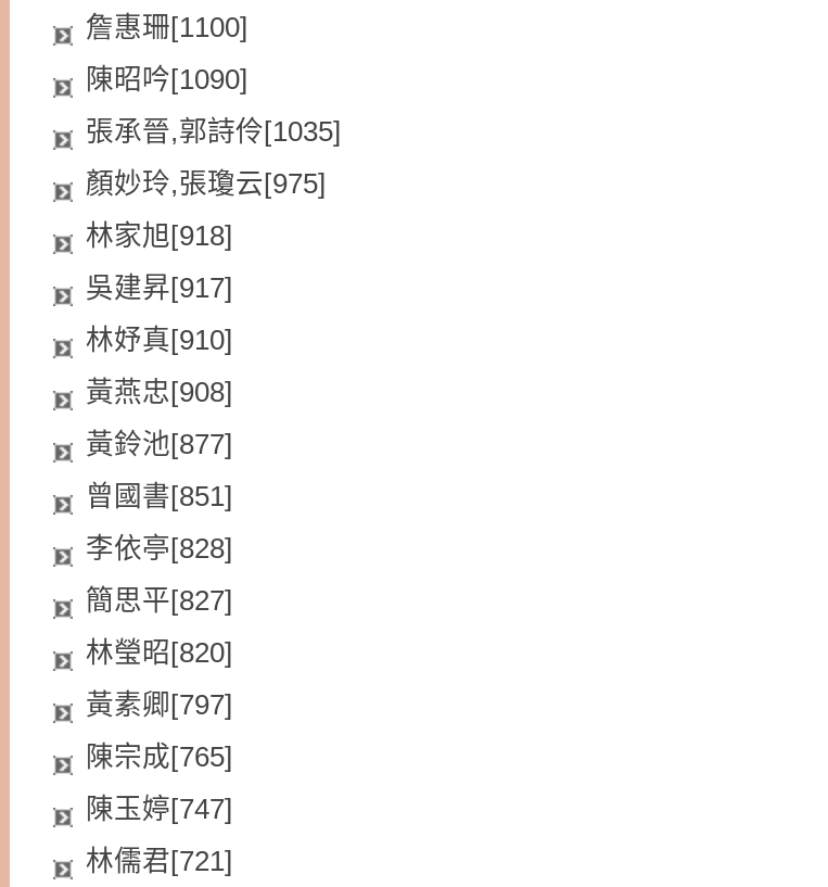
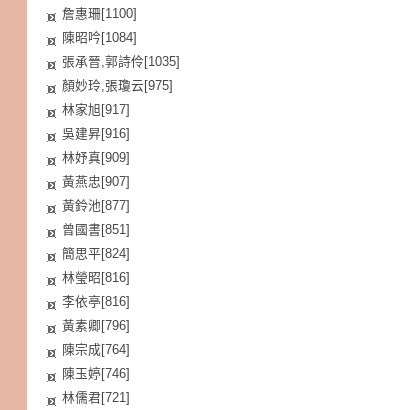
- 陳昭吟[1090]
+ 陳昭吟[1084]

- 林家旭[918]
+ 林家旭[917]

- 吳建昇[917]
+ 吳建昇[916]

- 林妤真[910]
+ 林妤真[909]

- 黃燕忠[908]
+ 黃燕忠[907]

- 李依亭[828]
+ 簡思平[824]

- 簡思平[827]
+ 林瑩昭[816]

- 林瑩昭[820]
+ 李依亭[816]

- 黃素卿[797]
+ 黃素卿[796]

- 陳宗成[765]
+ 陳宗成[764]

- 陳玉婷[747]
+ 陳玉婷[746]
